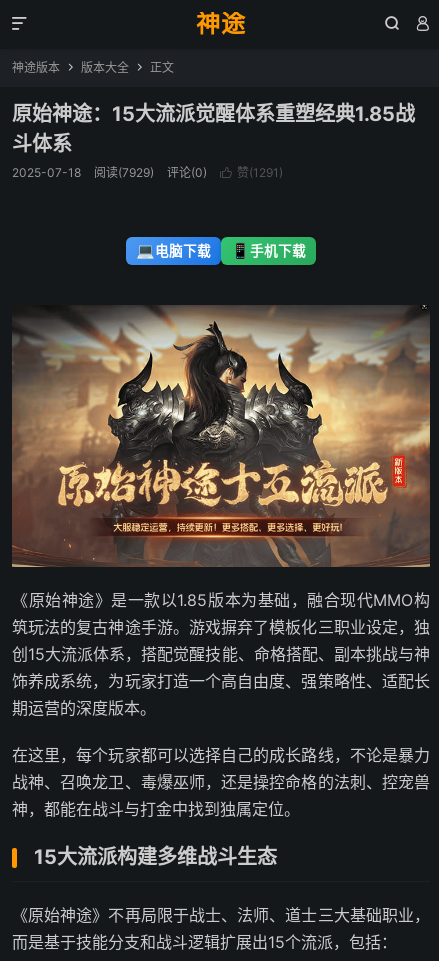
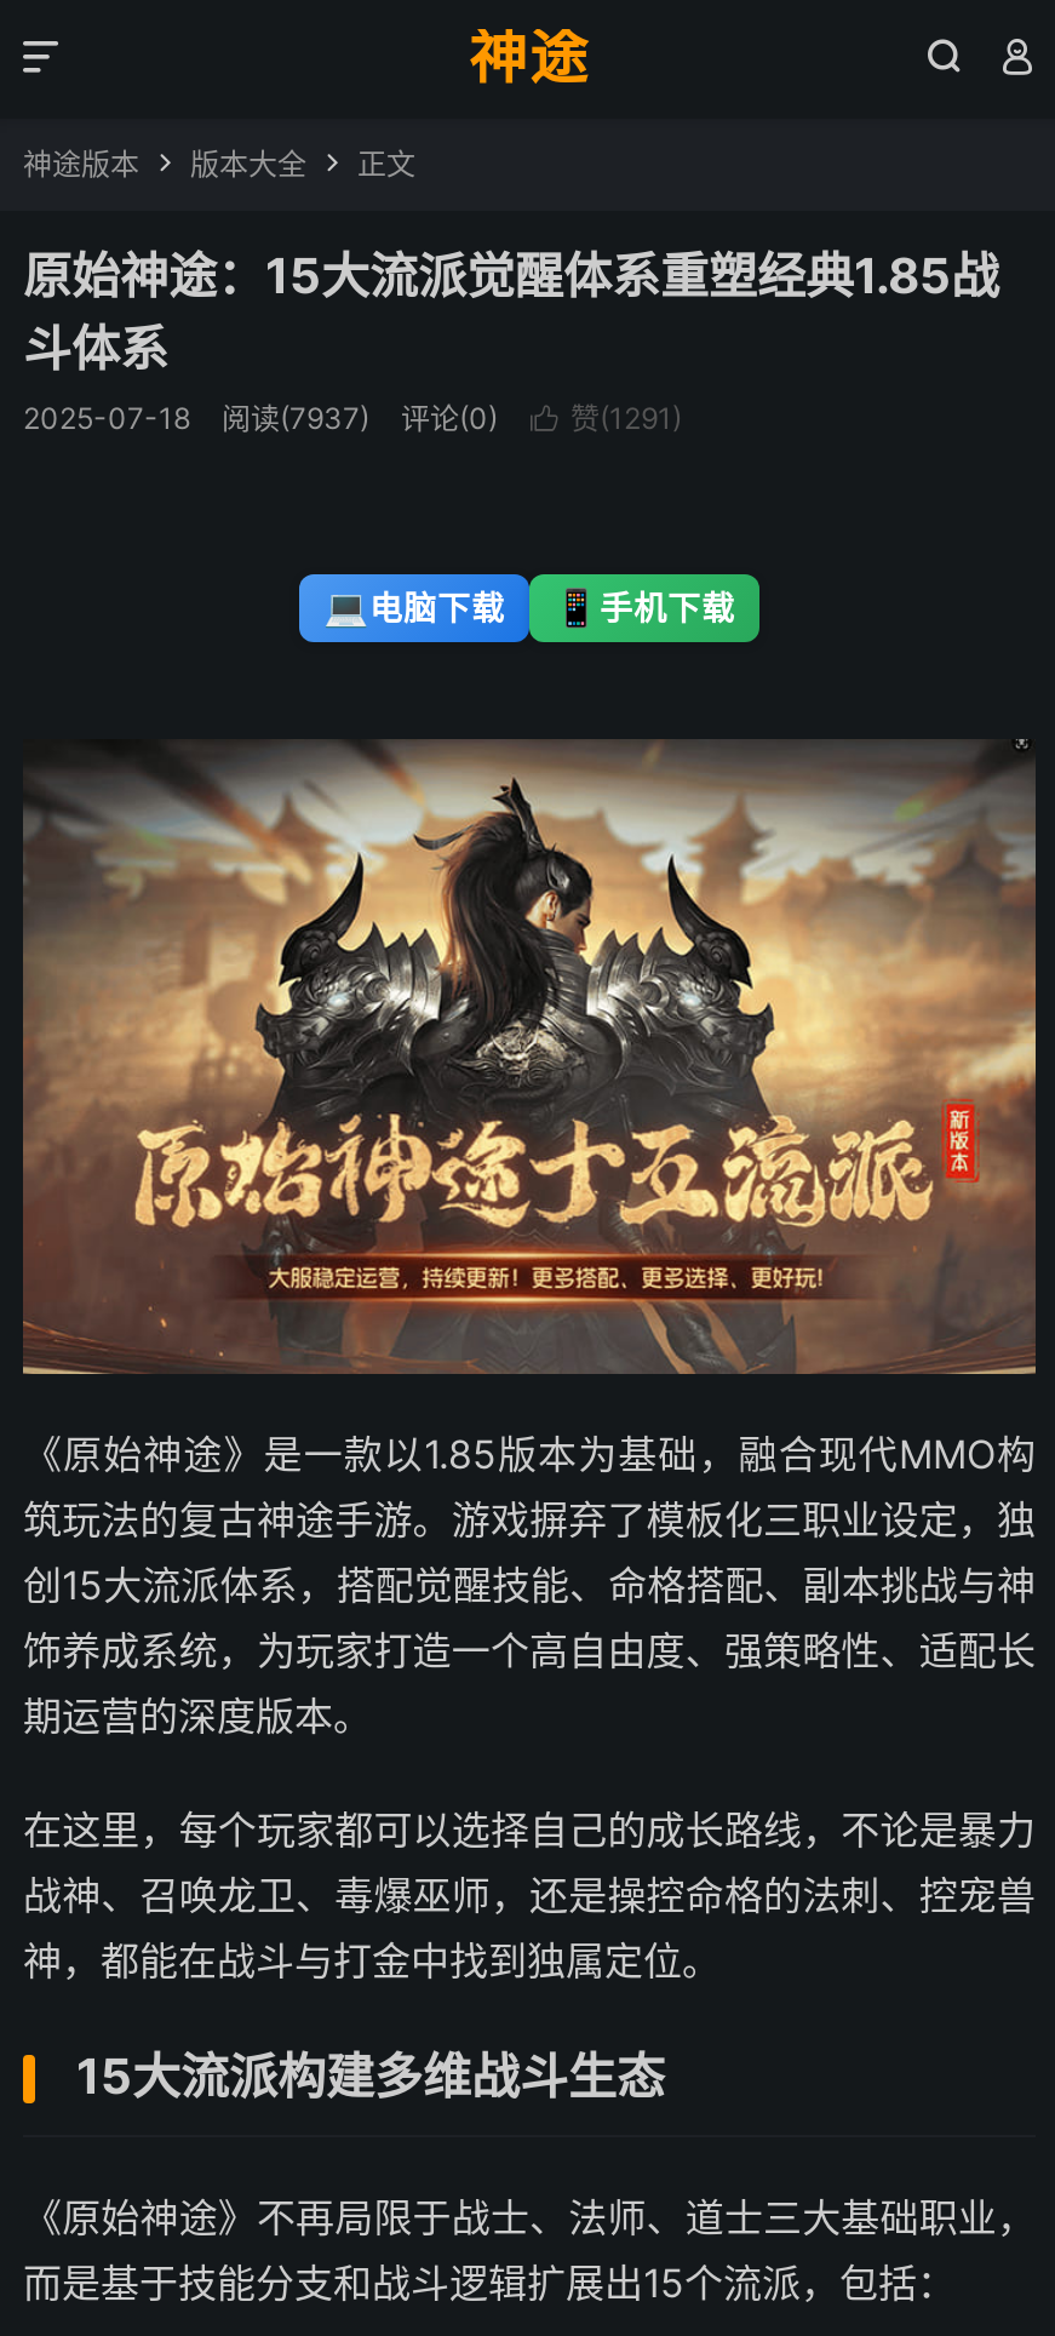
- 阅读(7929)
+ 阅读(7937)
